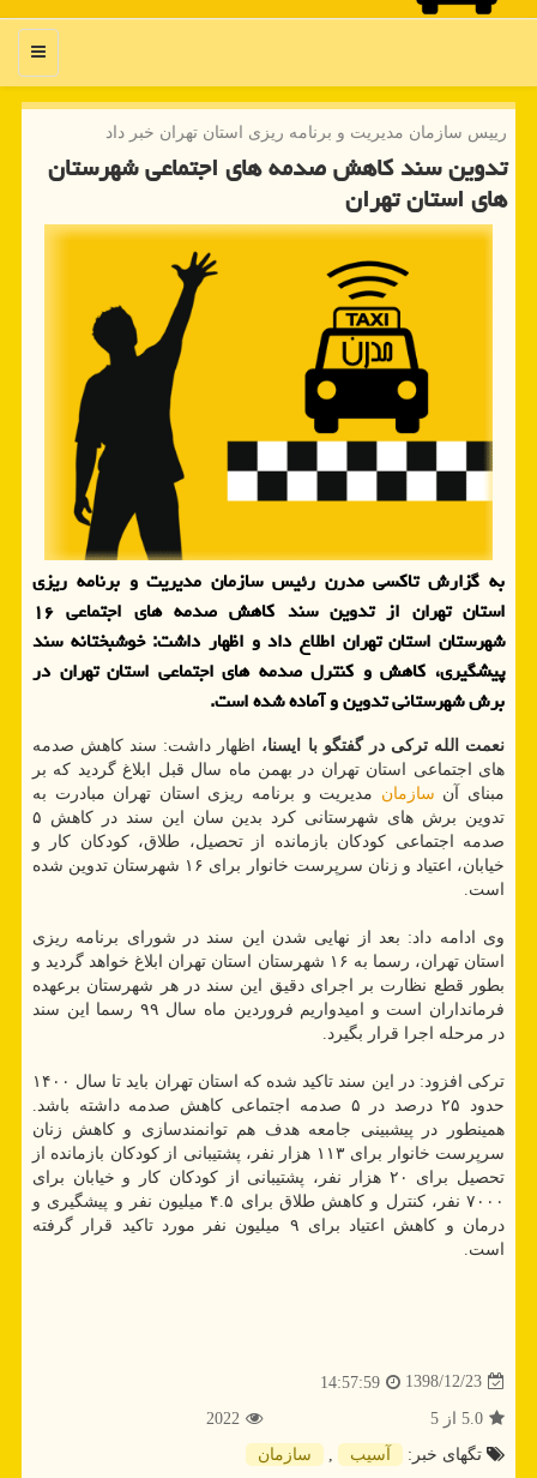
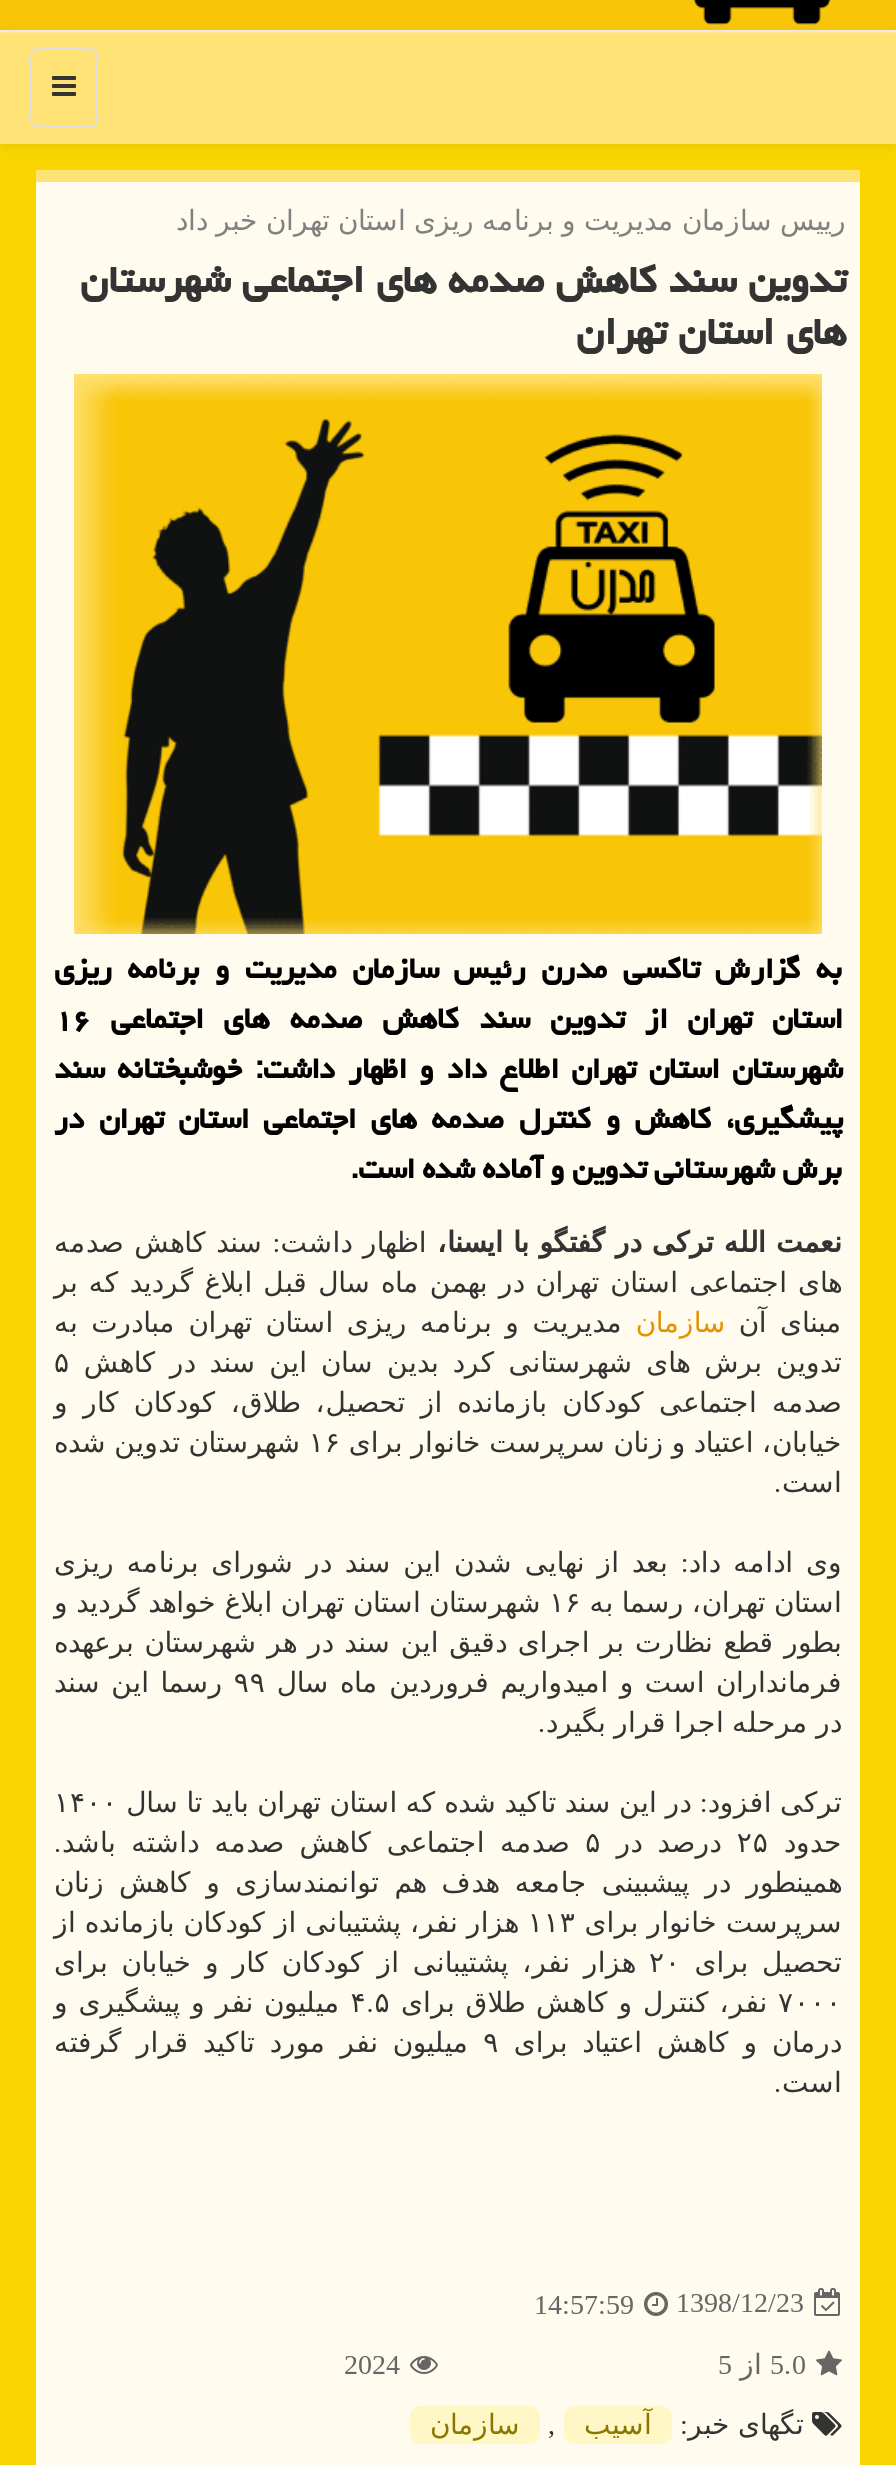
- 2022
+ 2024
